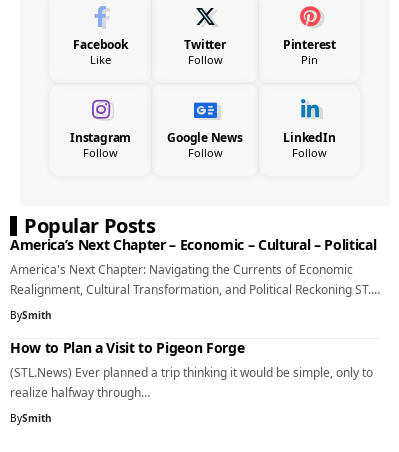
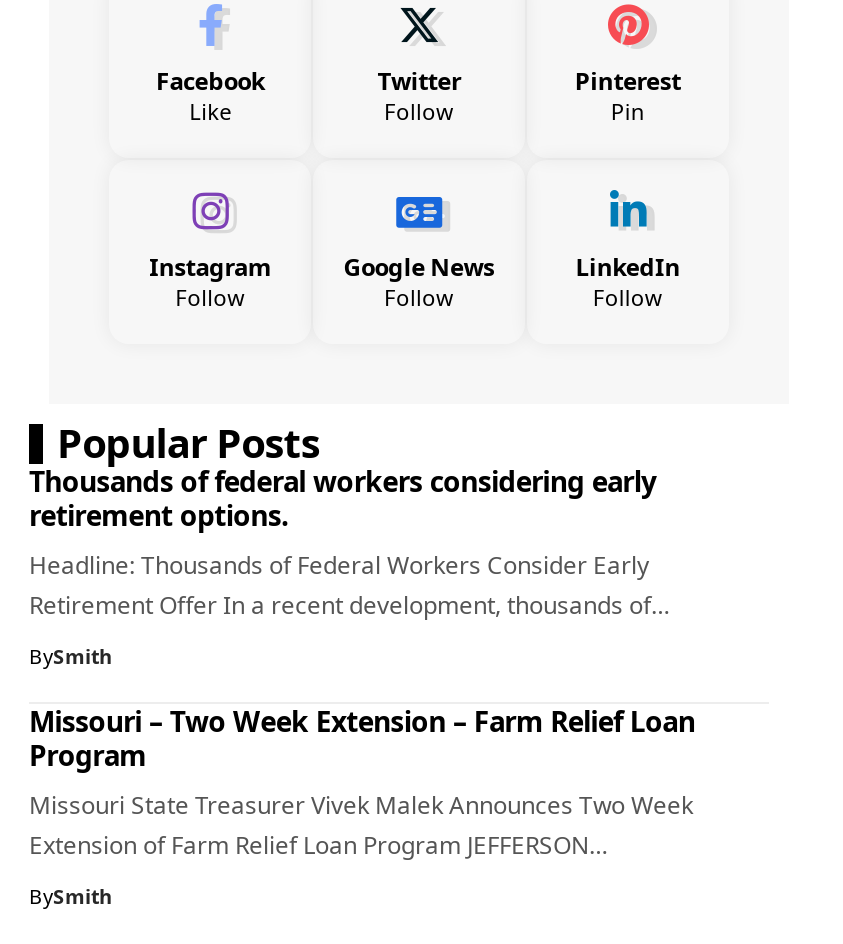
- America’s Next Chapter – Economic – Cultural – Political
- America's Next Chapter: Navigating the Currents of Economic
- Realignment, Cultural Transformation, and Political Reckoning ST.…
+ Thousands of federal workers considering early
+ retirement options.
+ Headline: Thousands of Federal Workers Consider Early
+ Retirement Offer In a recent development, thousands of…

- How to Plan a Visit to Pigeon Forge
- (STL.News) Ever planned a trip thinking it would be simple, only to
- realize halfway through…
+ Missouri – Two Week Extension – Farm Relief Loan
+ Program
+ Missouri State Treasurer Vivek Malek Announces Two Week
+ Extension of Farm Relief Loan Program JEFFERSON…
